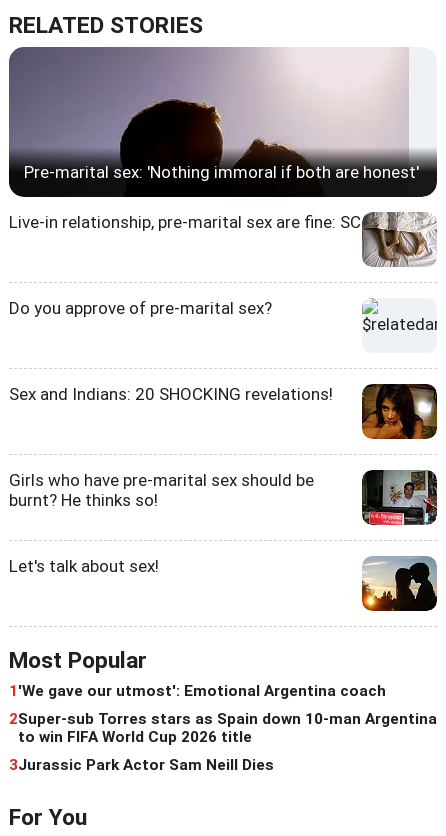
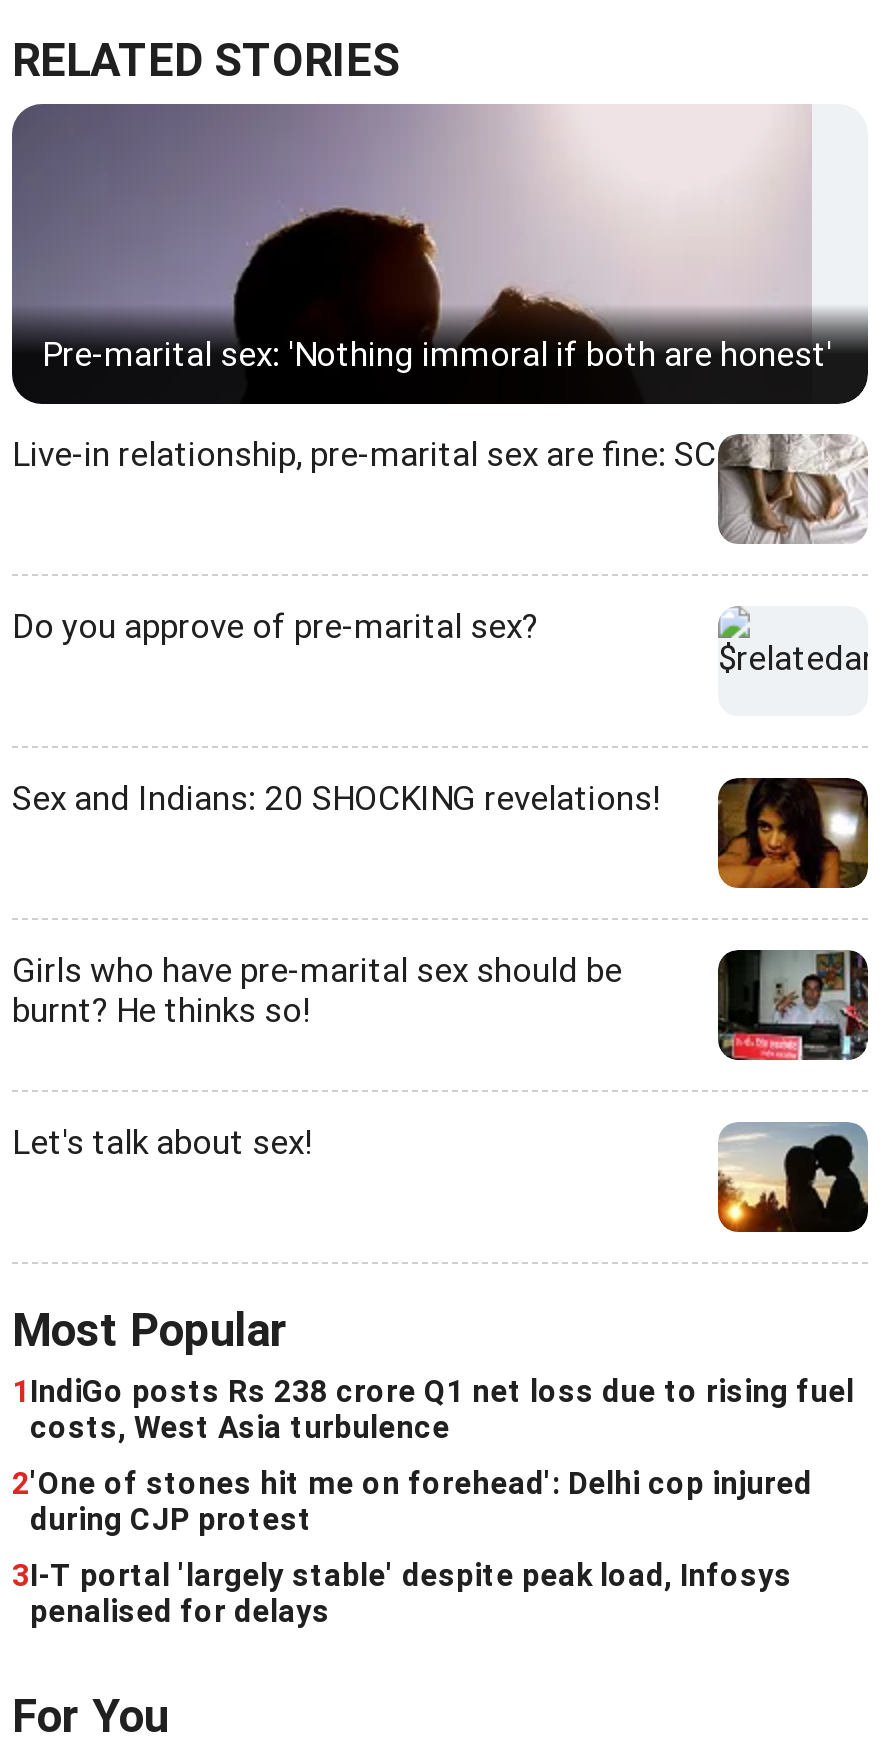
- 1 'We gave our utmost': Emotional Argentina coach
+ 1 IndiGo posts Rs 238 crore Q1 net loss due to rising fuel
+ costs, West Asia turbulence

- 2Super-sub Torres stars as Spain down 10-man Argentina
- to win FIFA World Cup 2026 title
+ 2'One of stones hit me on forehead': Delhi cop injured
+ during CJP protest

- 3Jurassic Park Actor Sam Neill Dies
+ 3I-T portal 'largely stable' despite peak load, Infosys
+ penalised for delays
